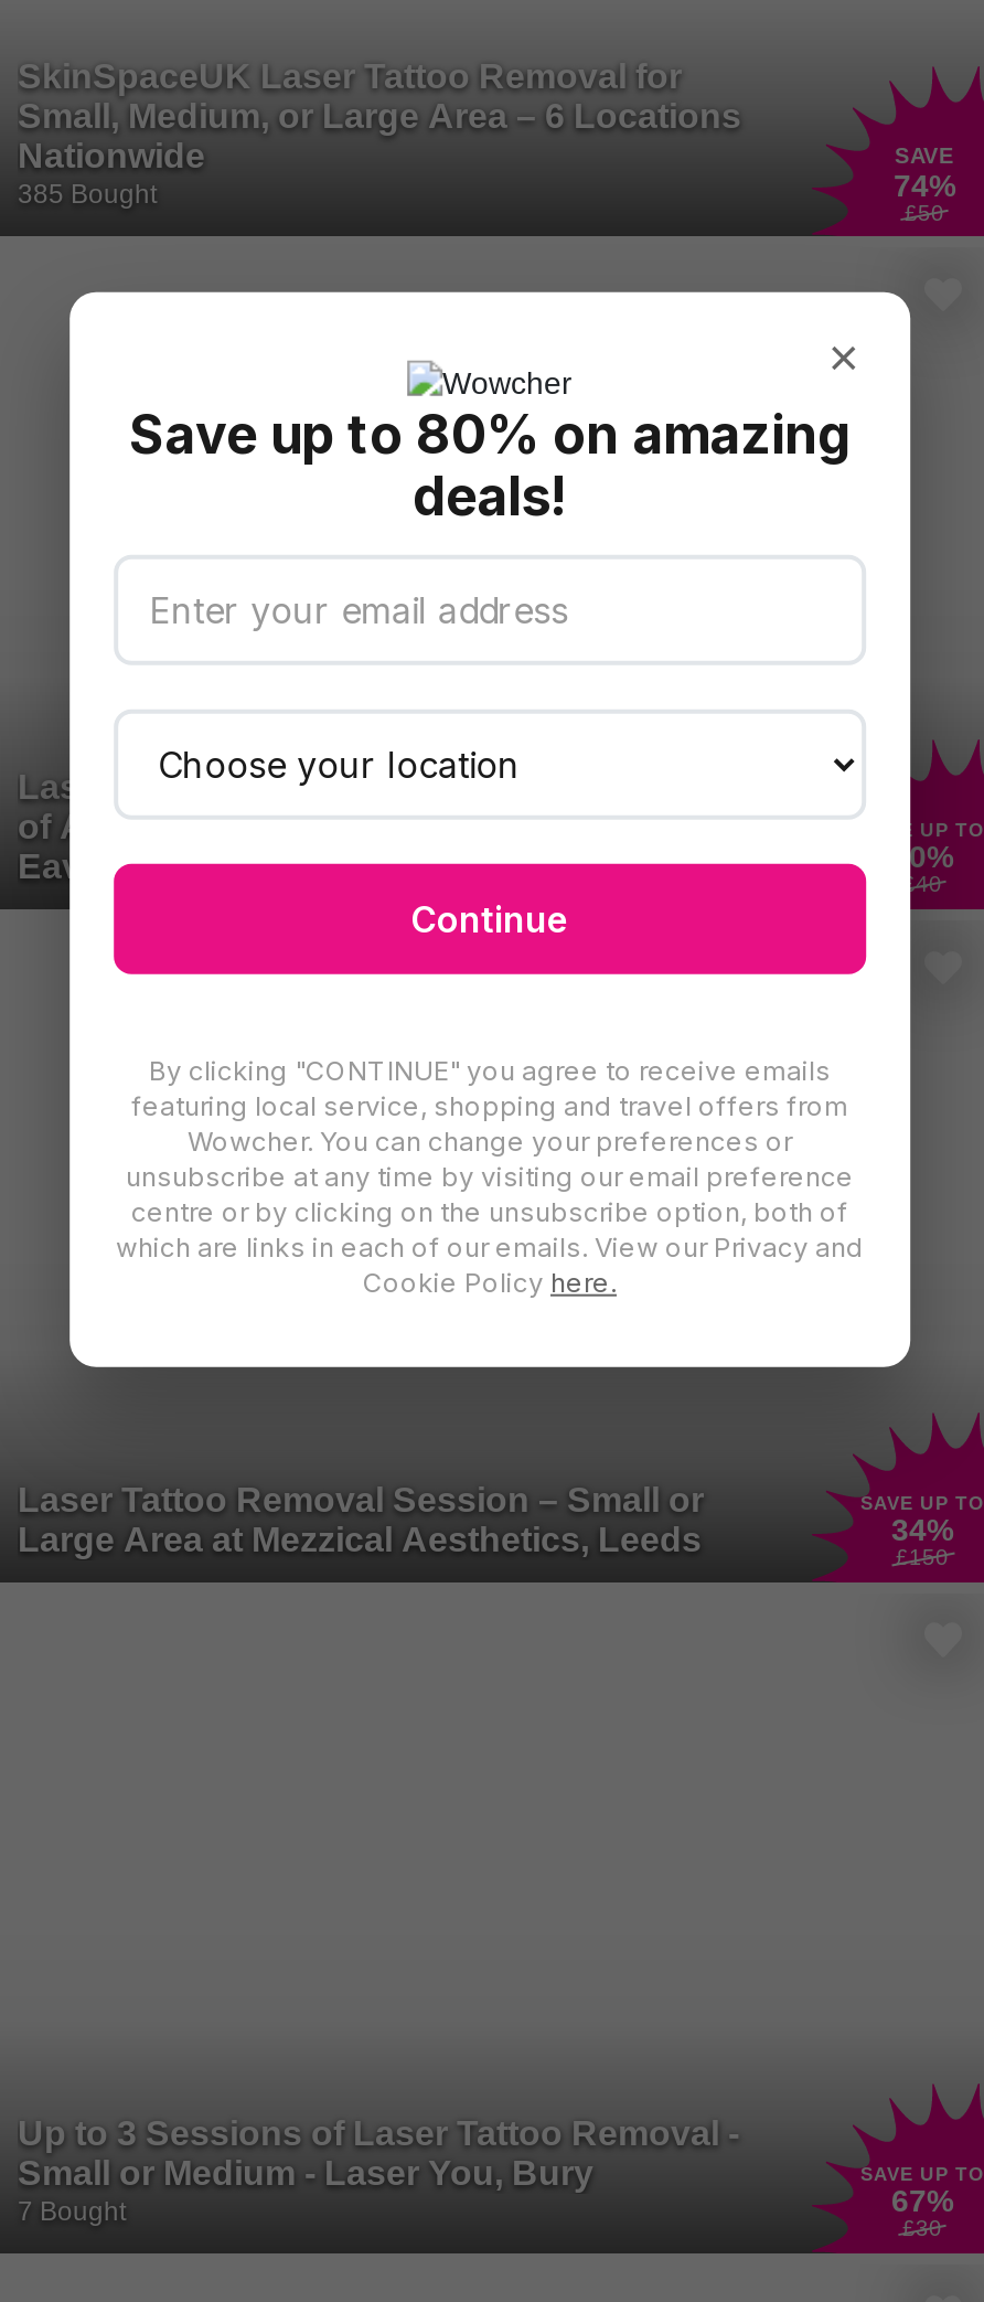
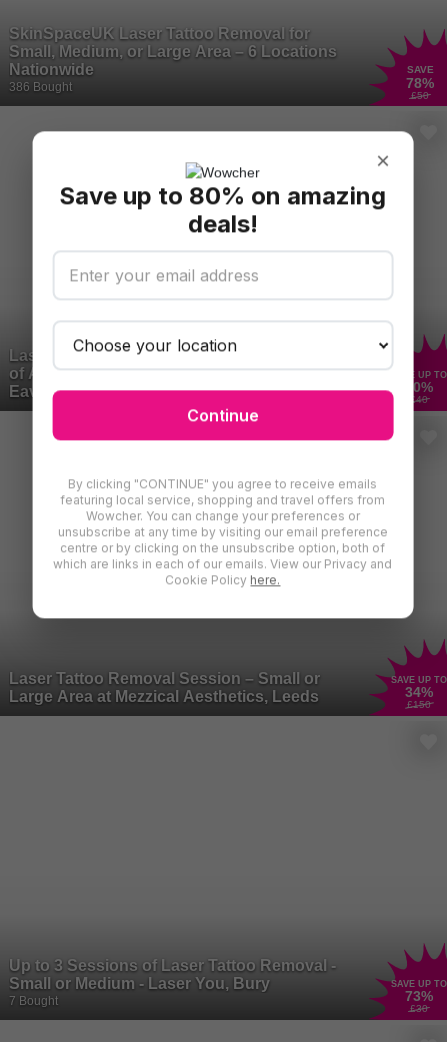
- 385 Bought
+ 386 Bought

- 74%
+ 78%

- 67%
+ 73%
